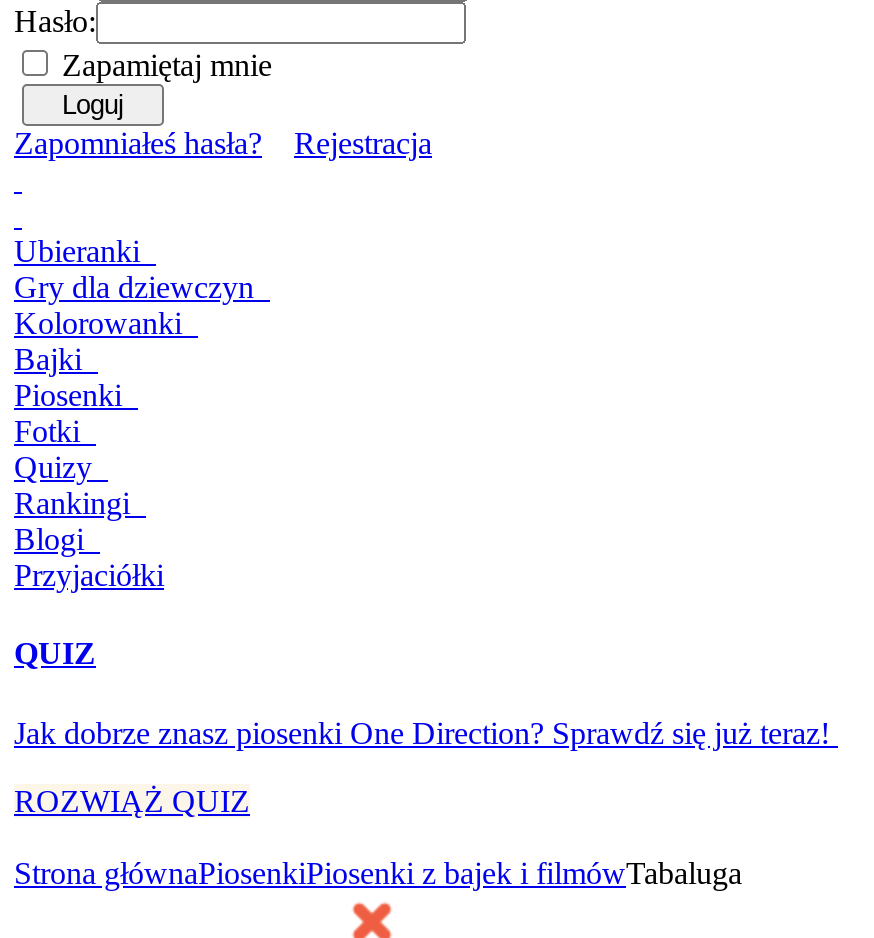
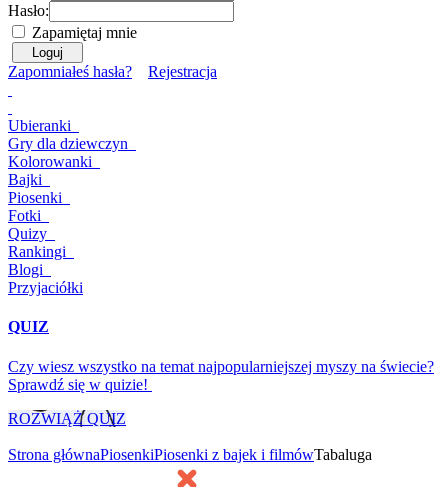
- Jak dobrze znasz piosenki One Direction? Sprawdź się już teraz!
+ Czy wiesz wszystko na temat najpopularniejszej myszy na świecie?
+ Sprawdź się w quizie!
